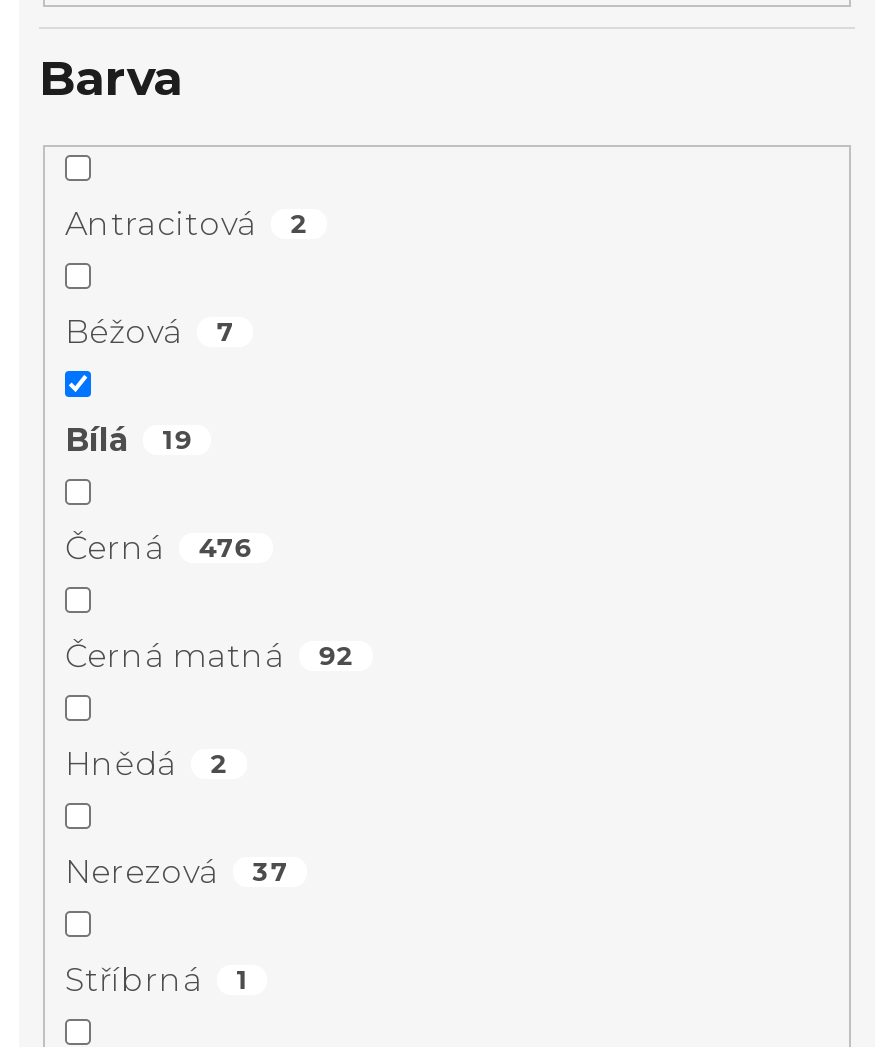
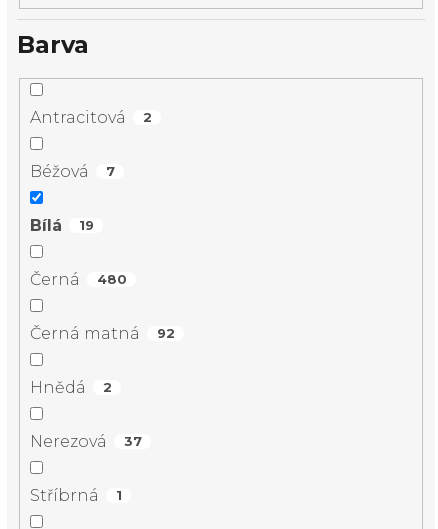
- Černá 476
+ Černá 480
